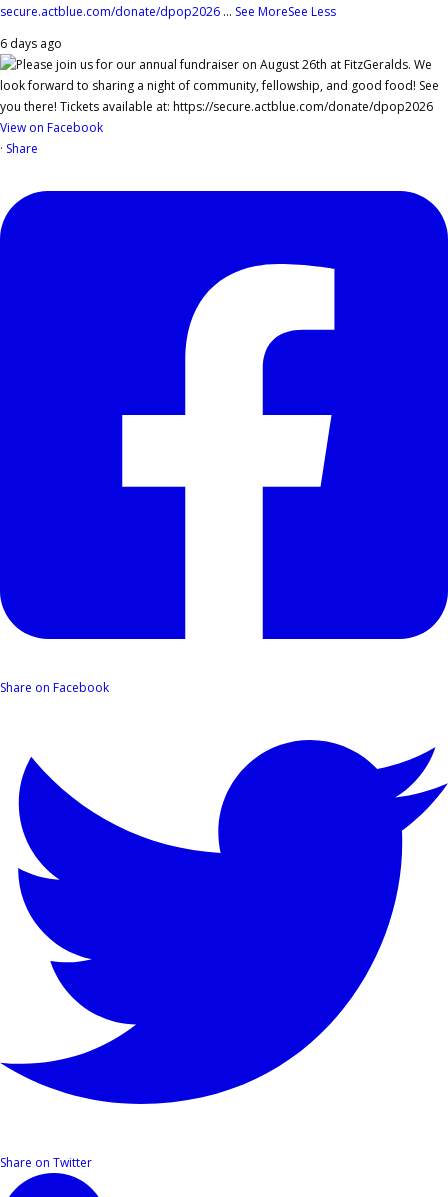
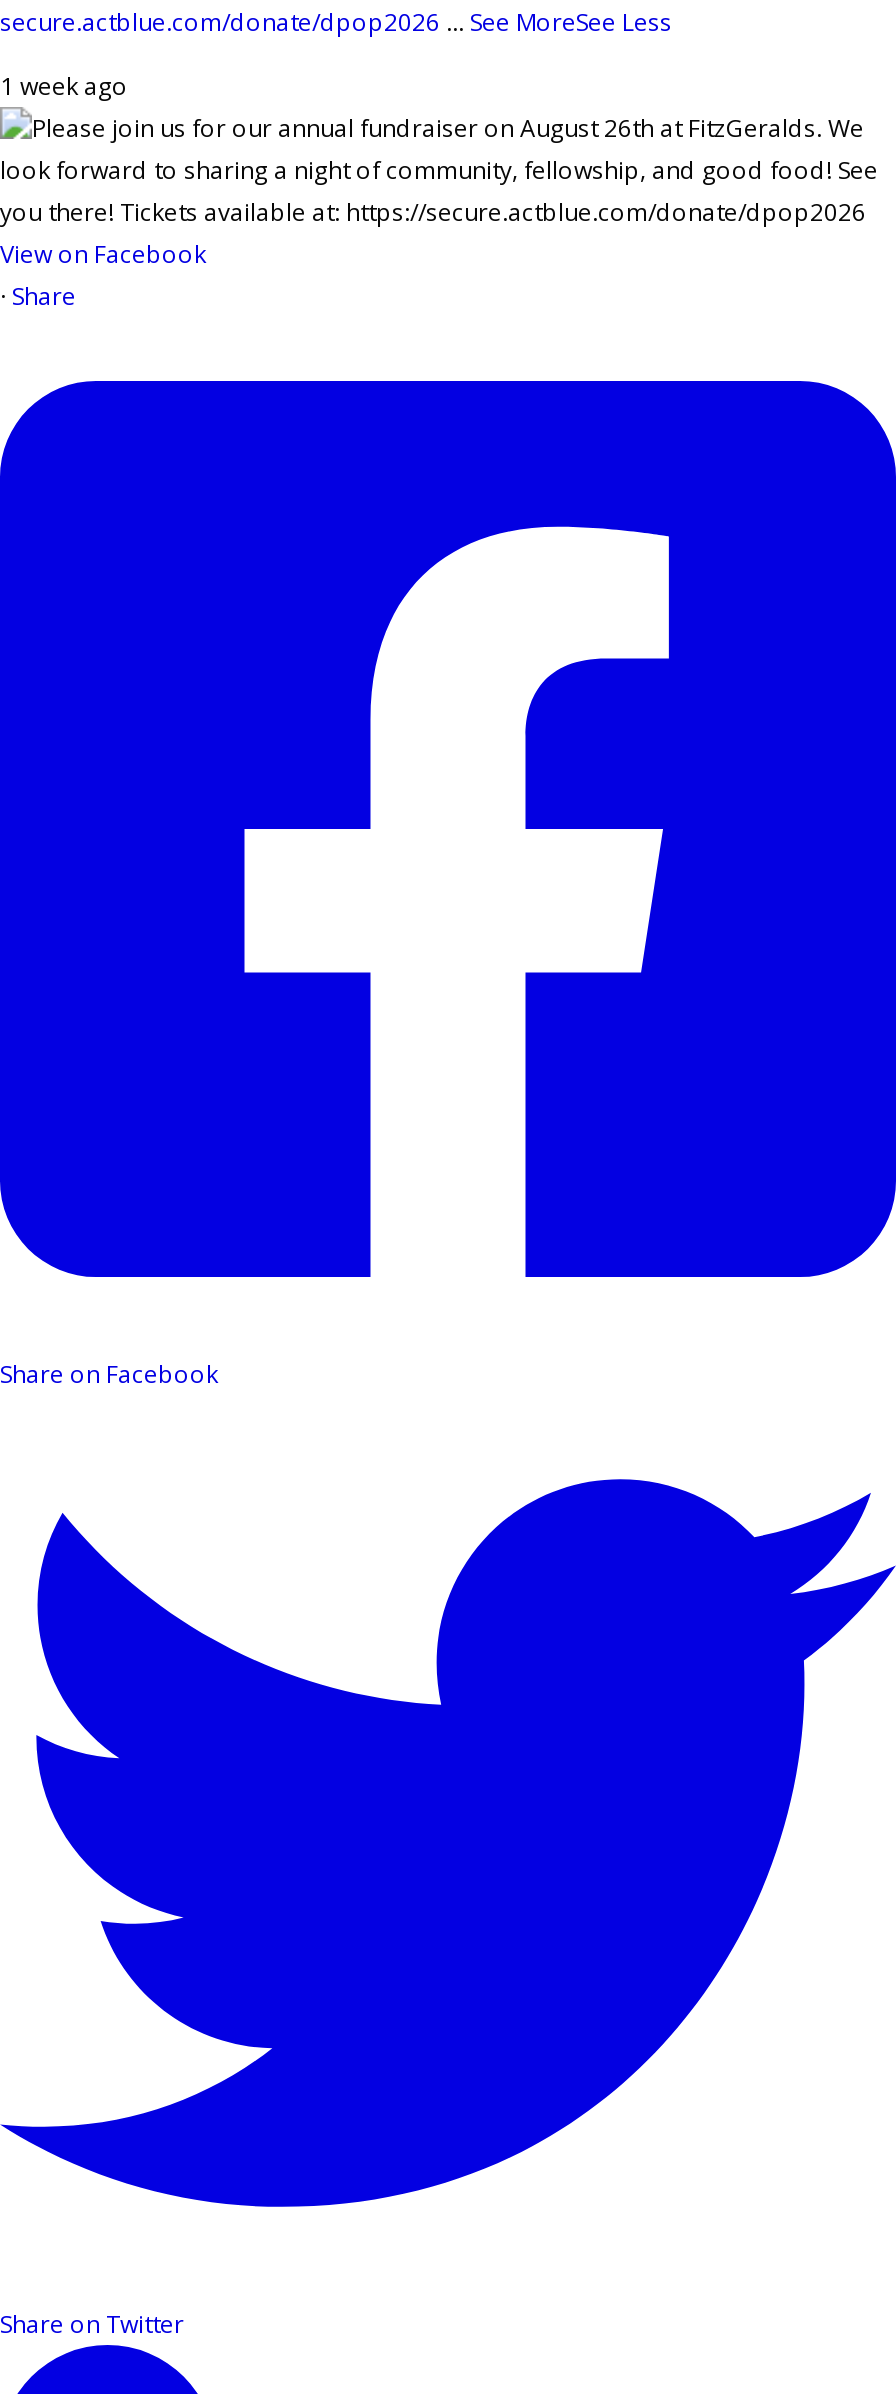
- 6 days ago
+ 1 week ago
